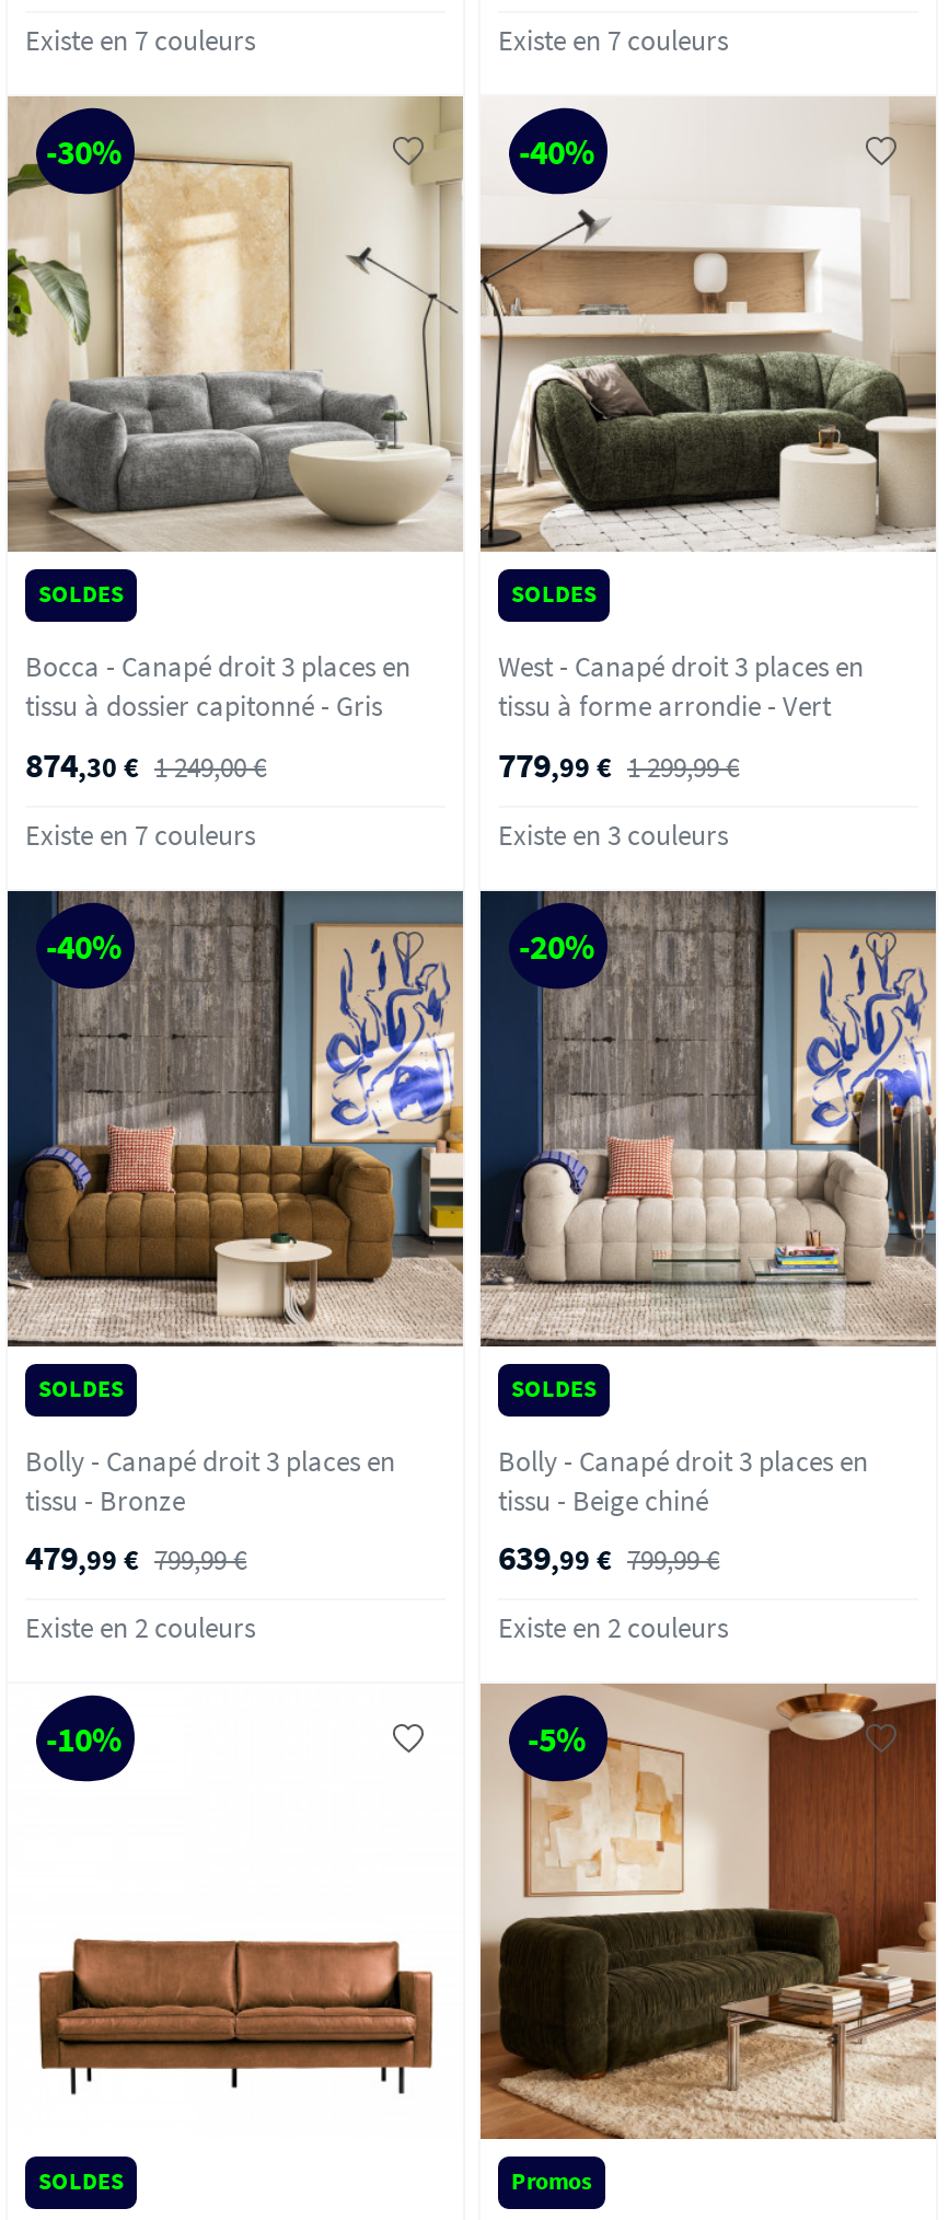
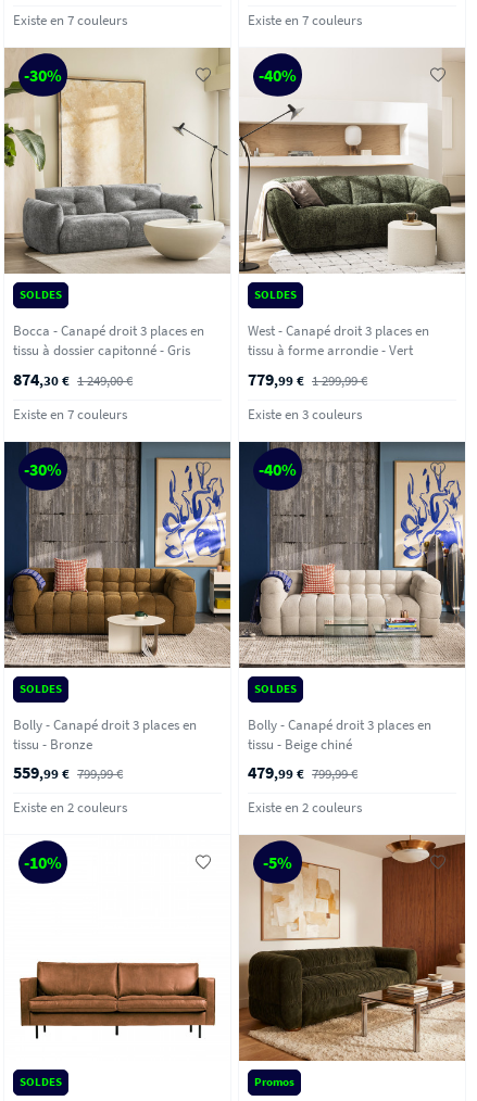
- -40%
+ -30%

- -20%
+ -40%

- 479,99 € 799,99 €
+ 559,99 € 799,99 €

- 639,99 € 799,99 €
+ 479,99 € 799,99 €
